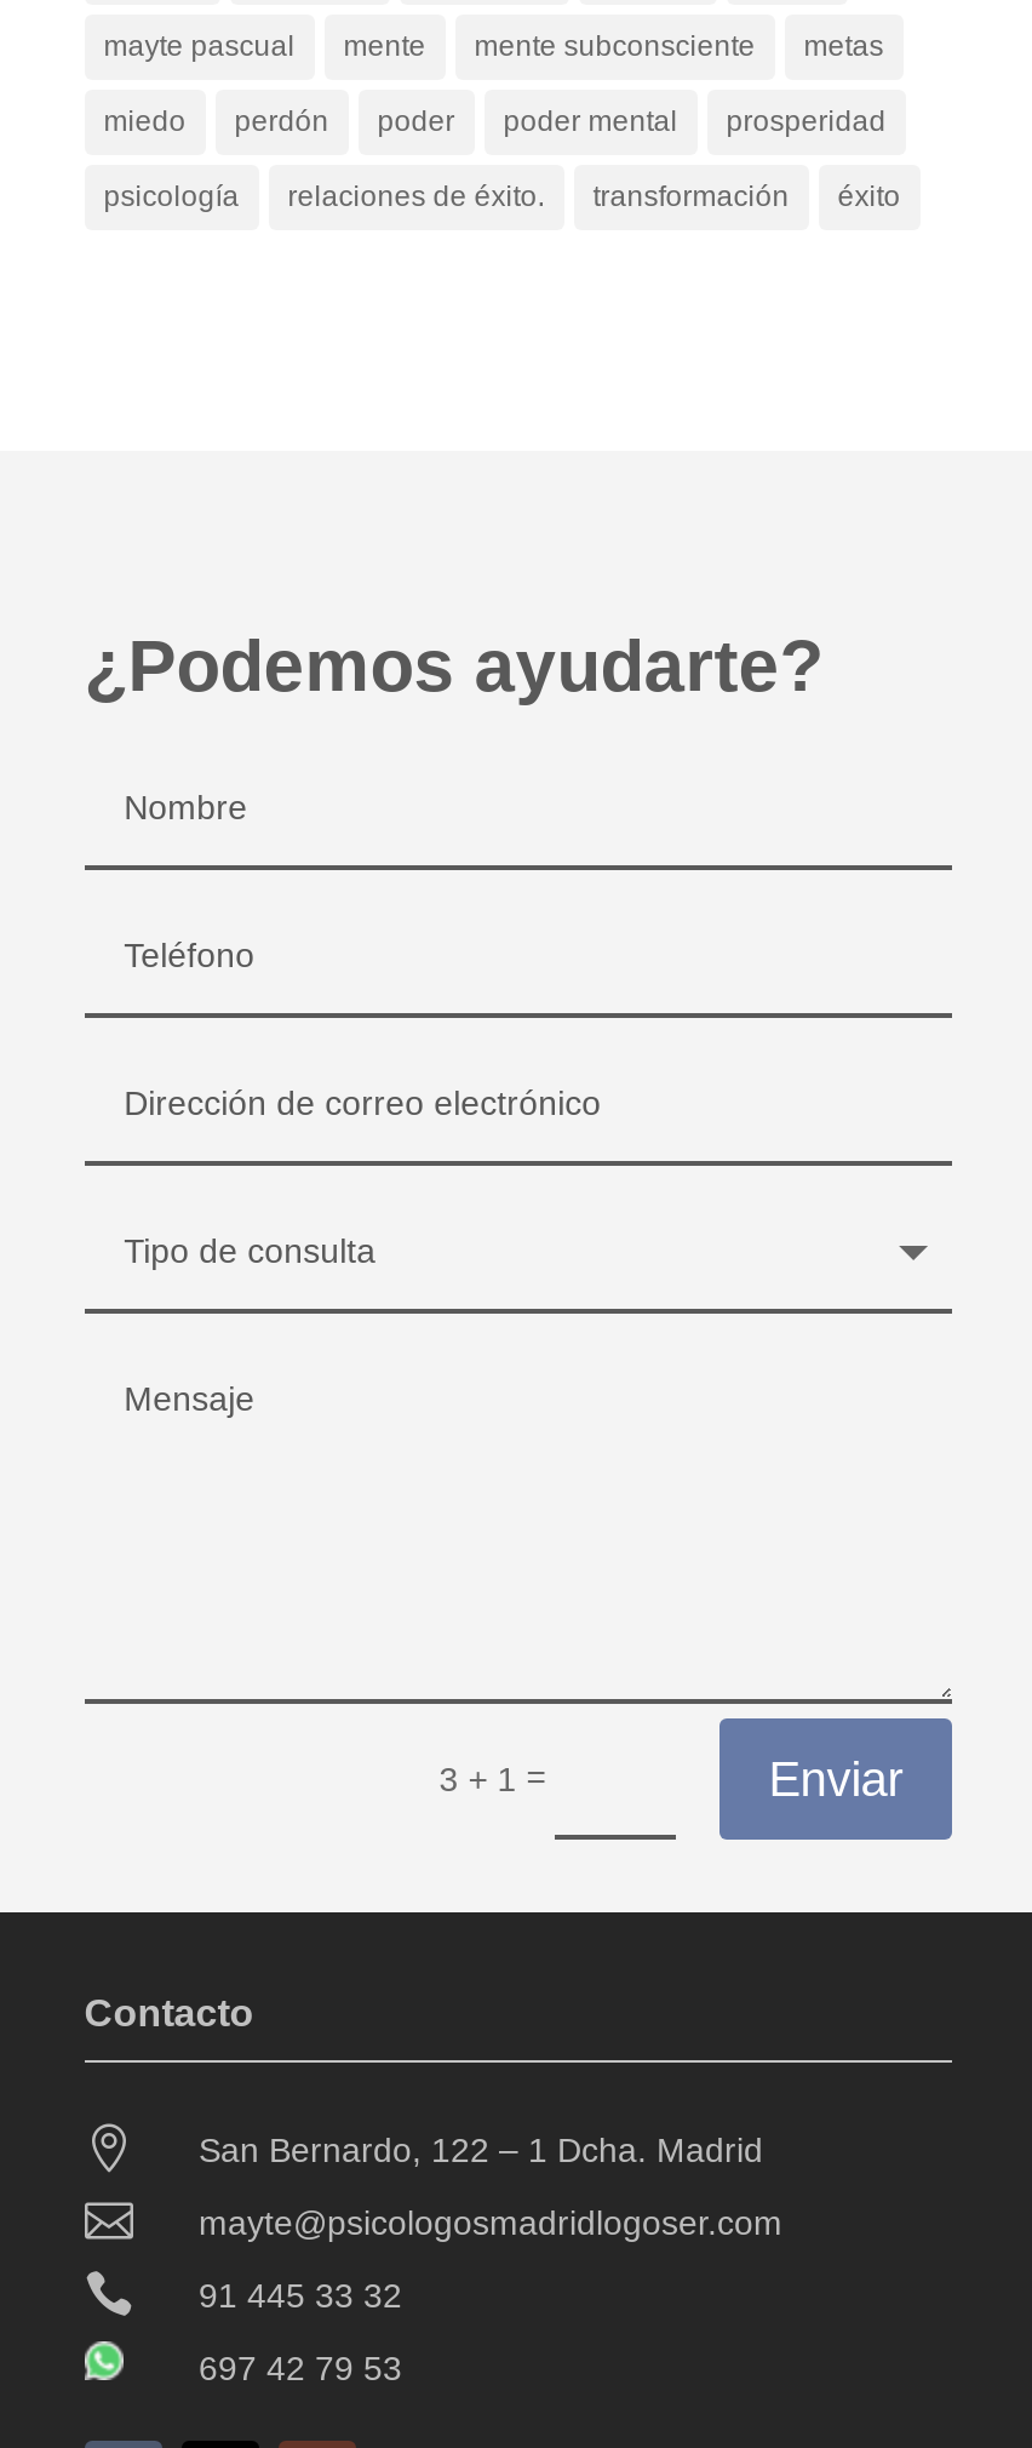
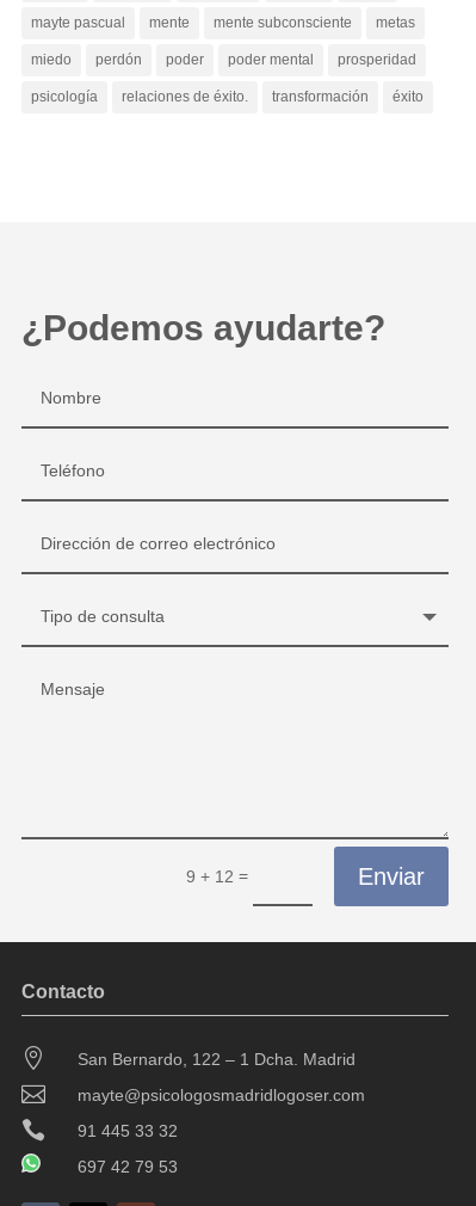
- 3 + 1 =
+ 9 + 12 =
